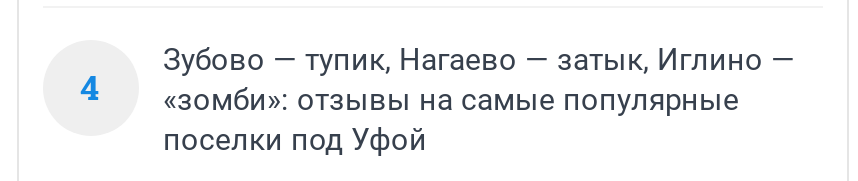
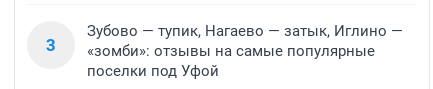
- 4 «зомби»: отзывы на самые популярные
+ 3 «зомби»: отзывы на самые популярные
